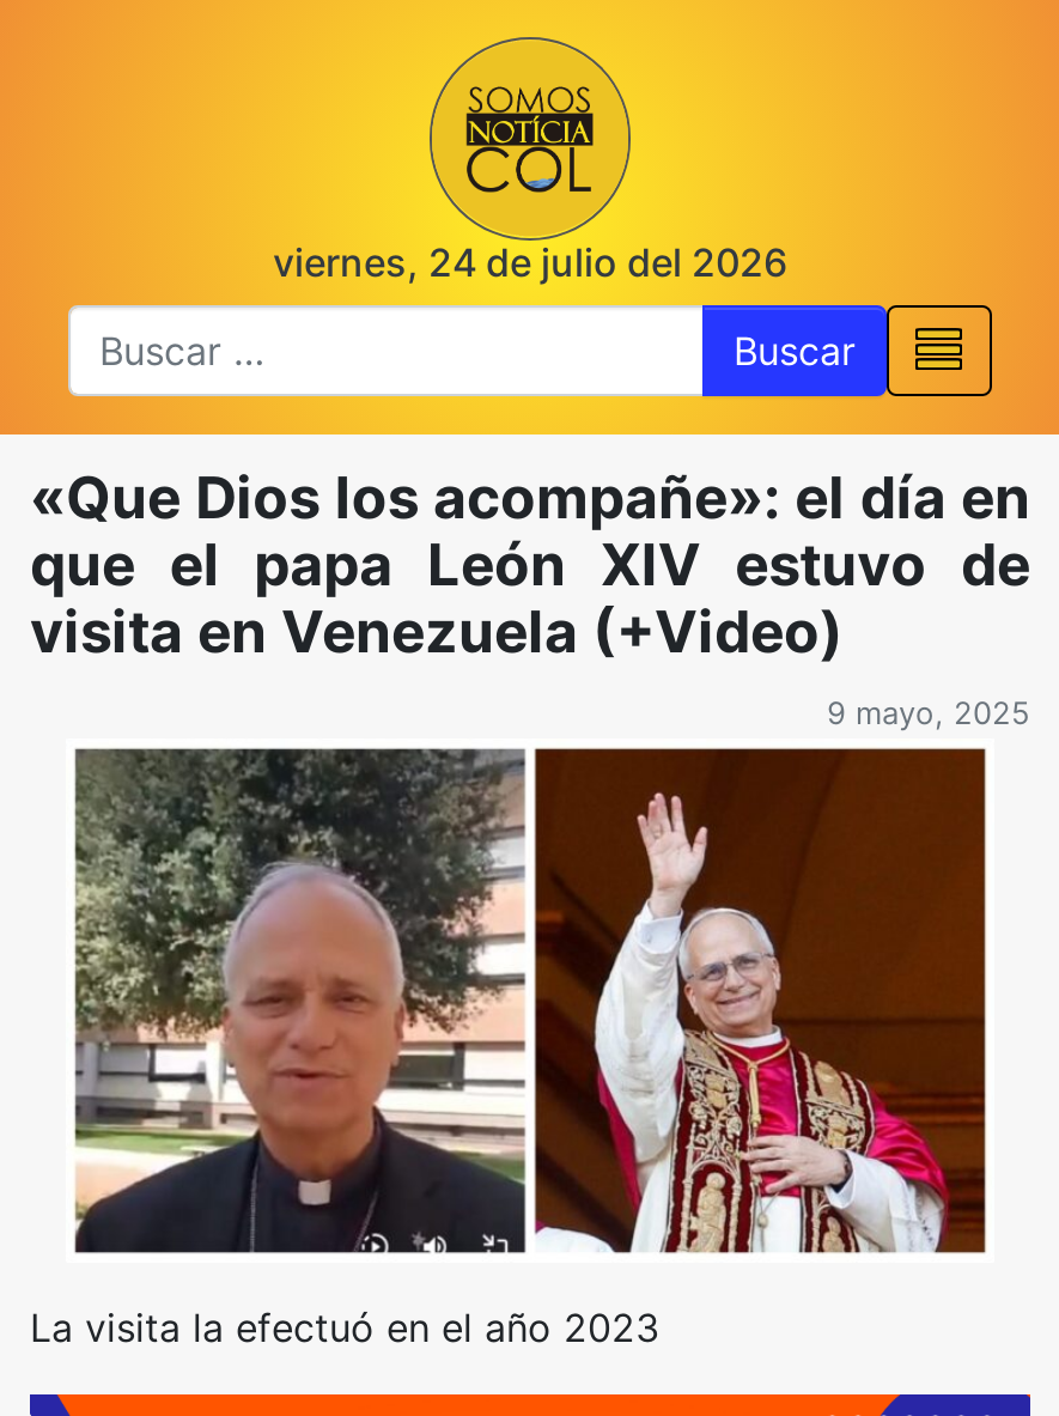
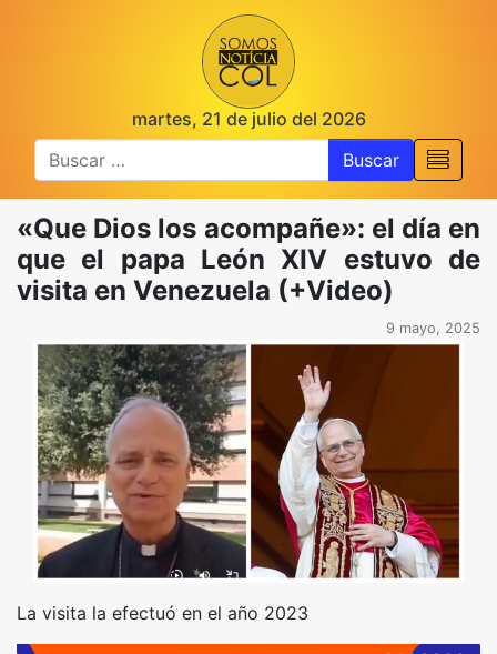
- viernes, 24 de julio del 2026
+ martes, 21 de julio del 2026
